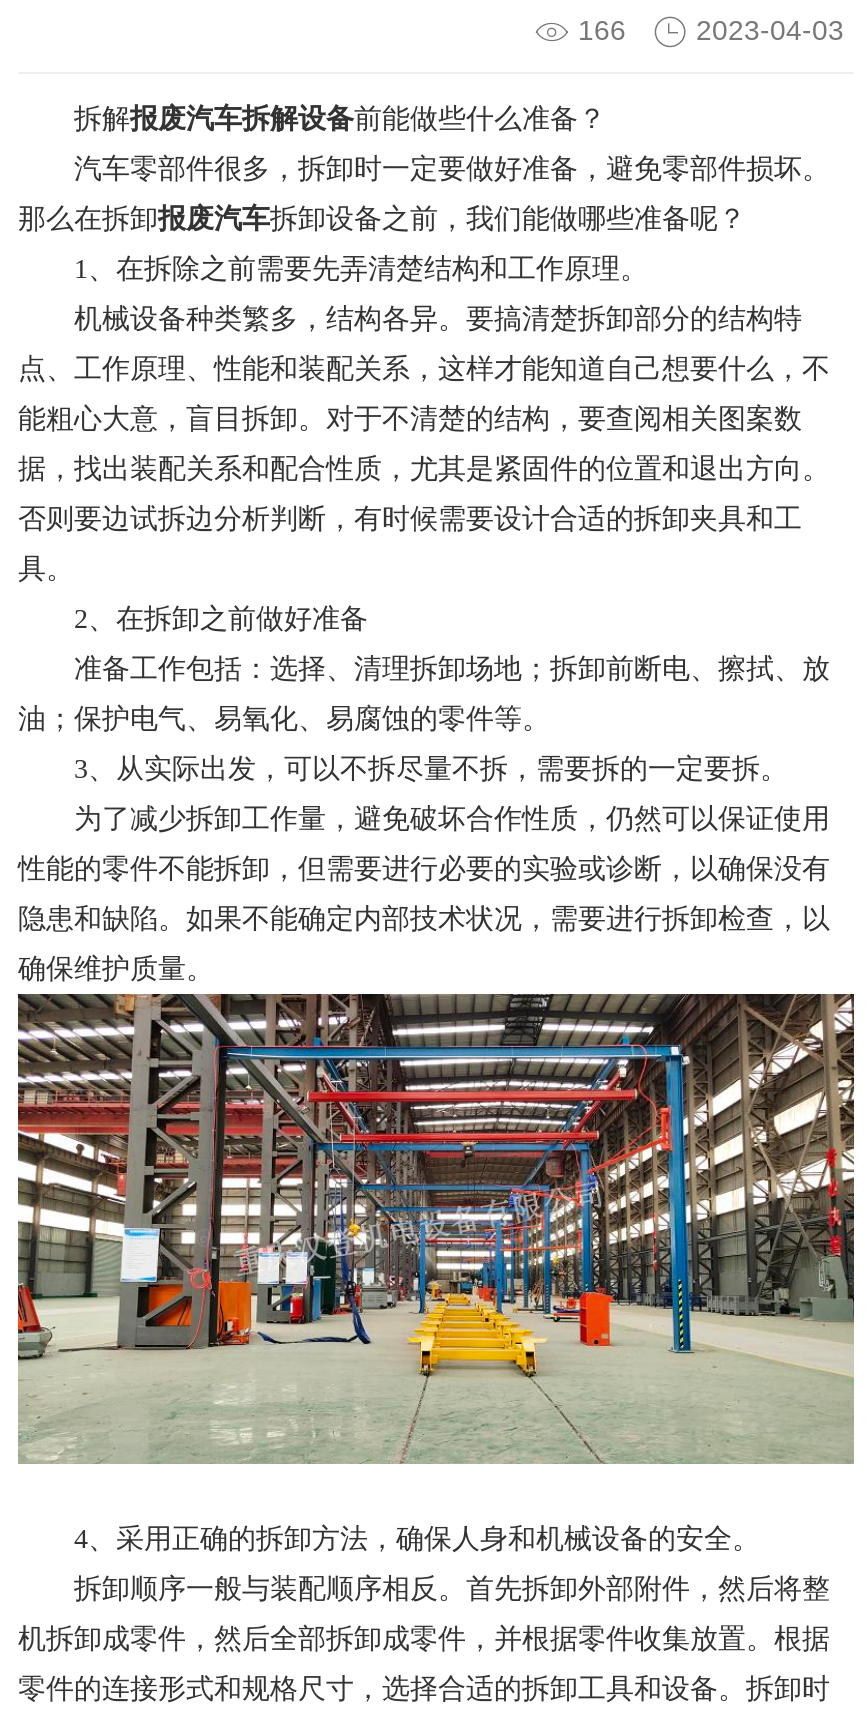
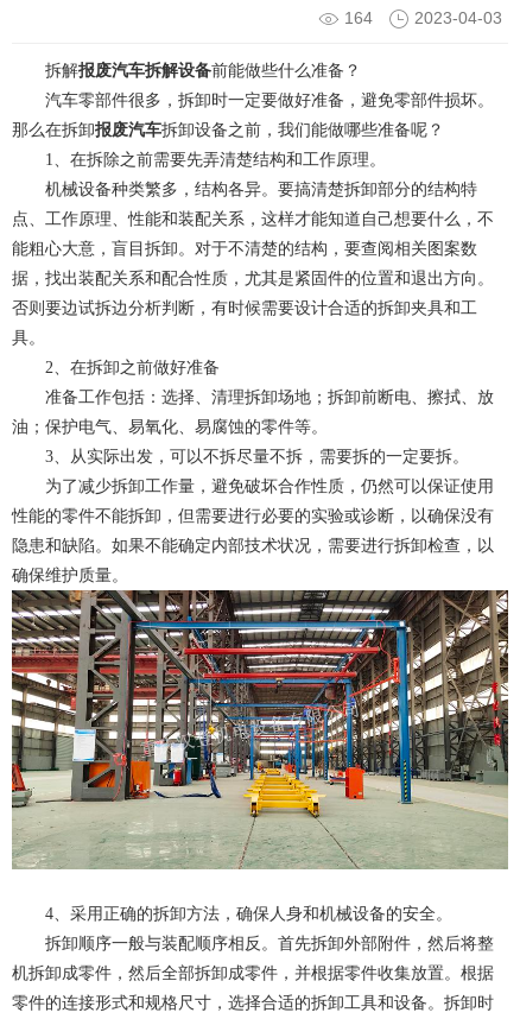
- 166
+ 164
